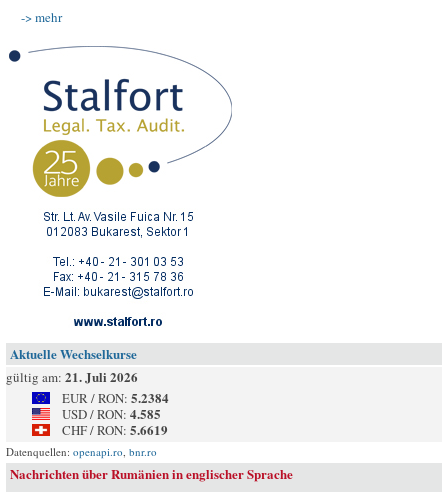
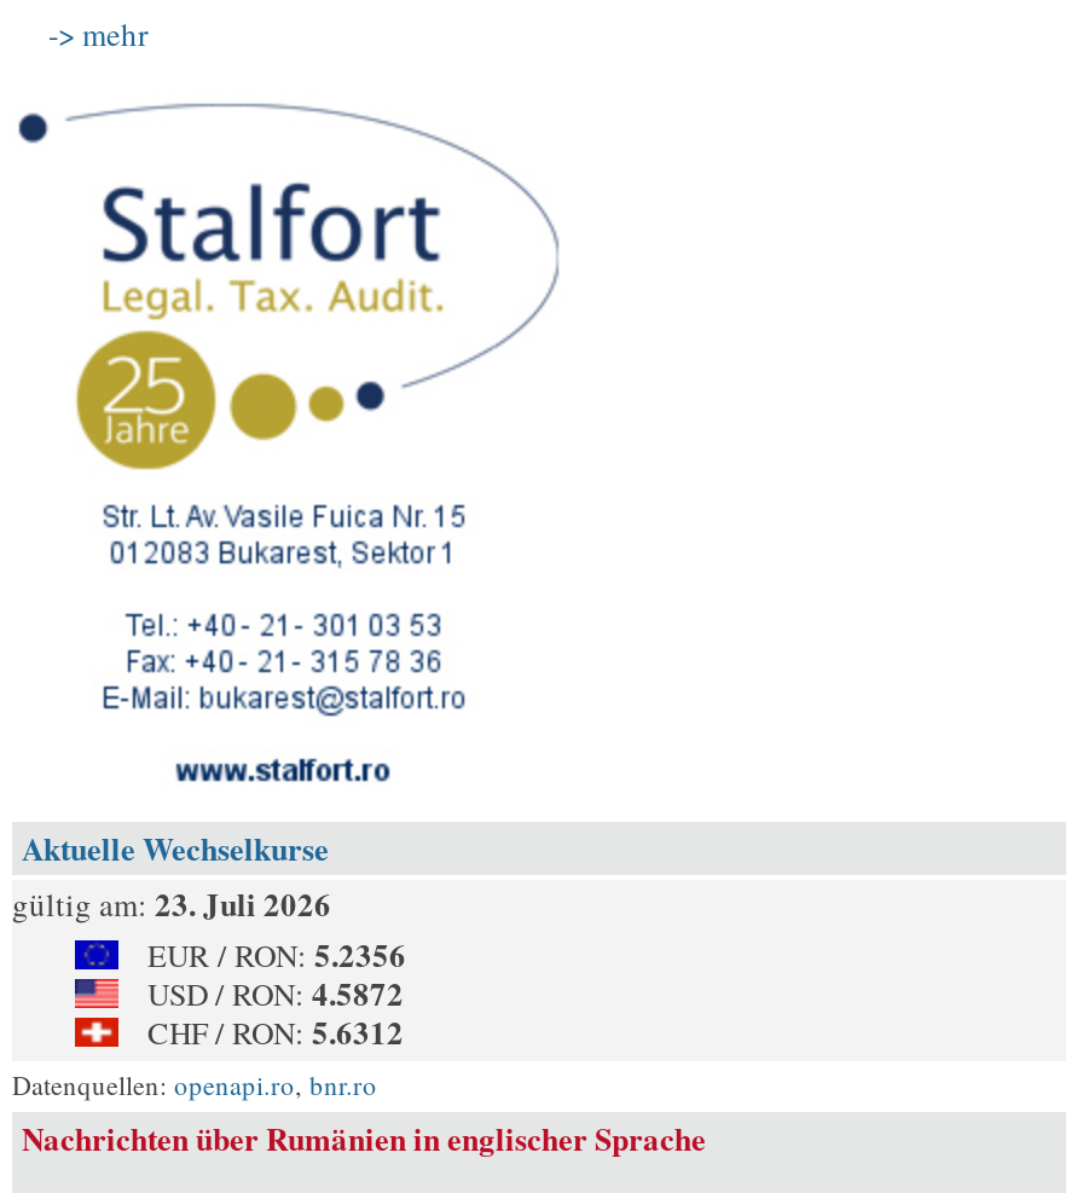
- gültig am: 21. Juli 2026
+ gültig am: 23. Juli 2026

- EUR / RON: 5.2384
+ EUR / RON: 5.2356

- USD / RON: 4.585
+ USD / RON: 4.5872

- CHF / RON: 5.6619
+ CHF / RON: 5.6312
